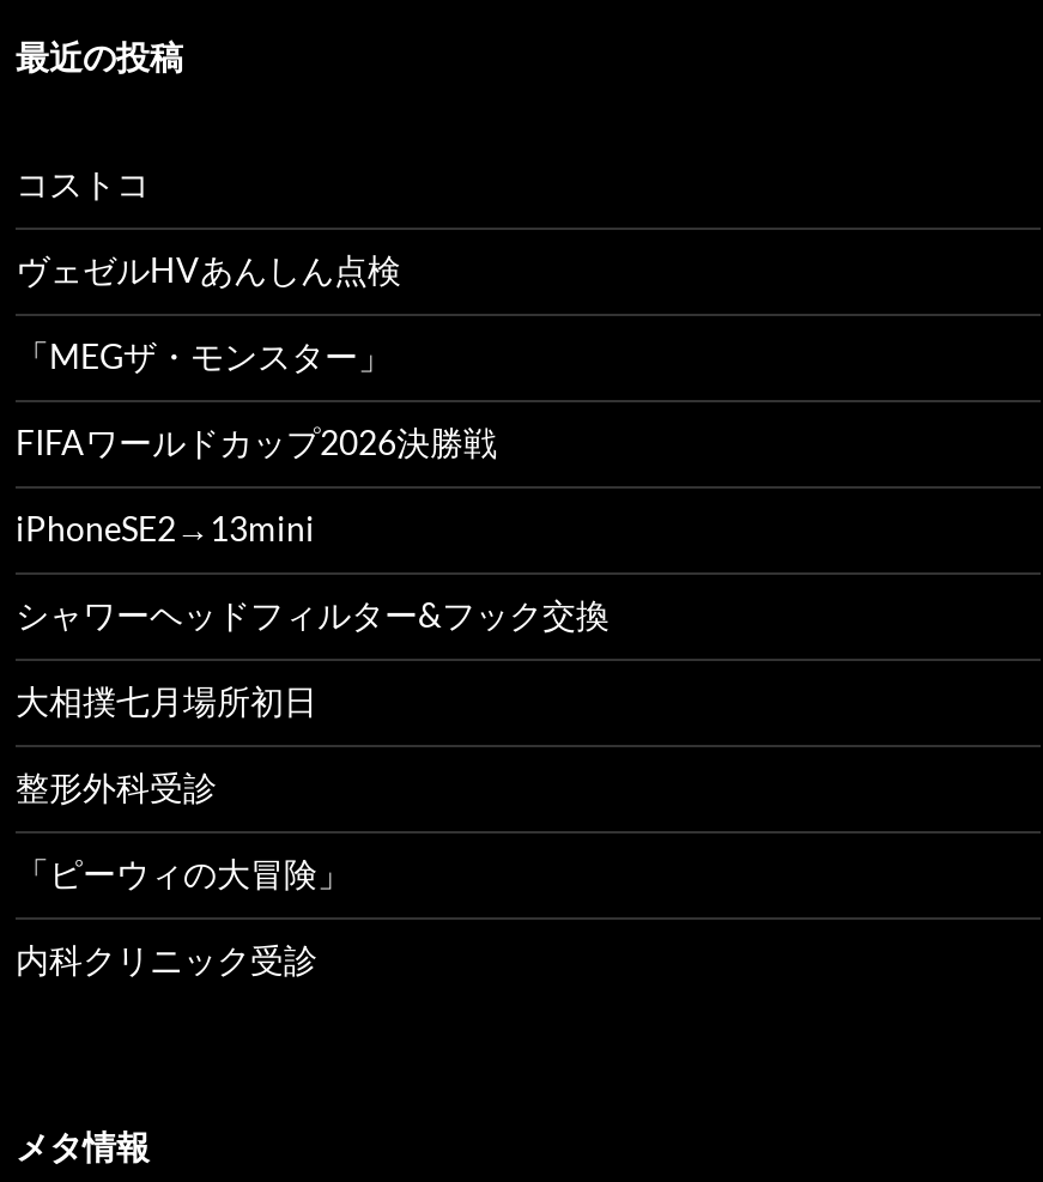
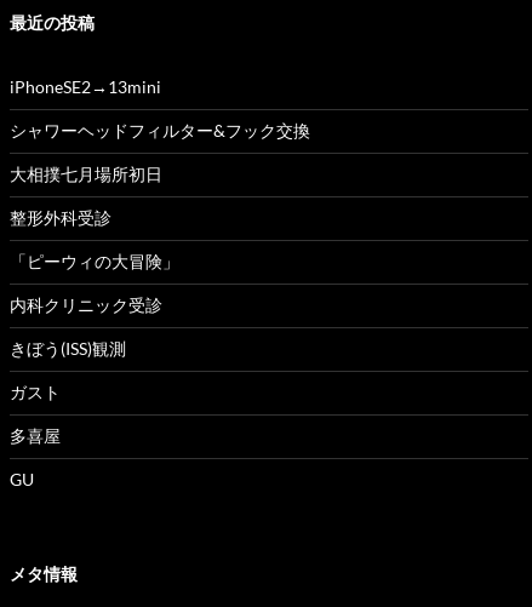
- コストコ
- ヴェゼルHVあんしん点検
- 「MEGザ・モンスター」
- FIFAワールドカップ2026決勝戦

moved up: シャワーヘッドフィルター&フック交換 | 大相撲七月場所初日 | 整形外科受診 | 「ピーウィの大冒険」 | 内科クリニック受診

+ きぼう(ISS)観測
+ ガスト
+ 多喜屋
+ GU
